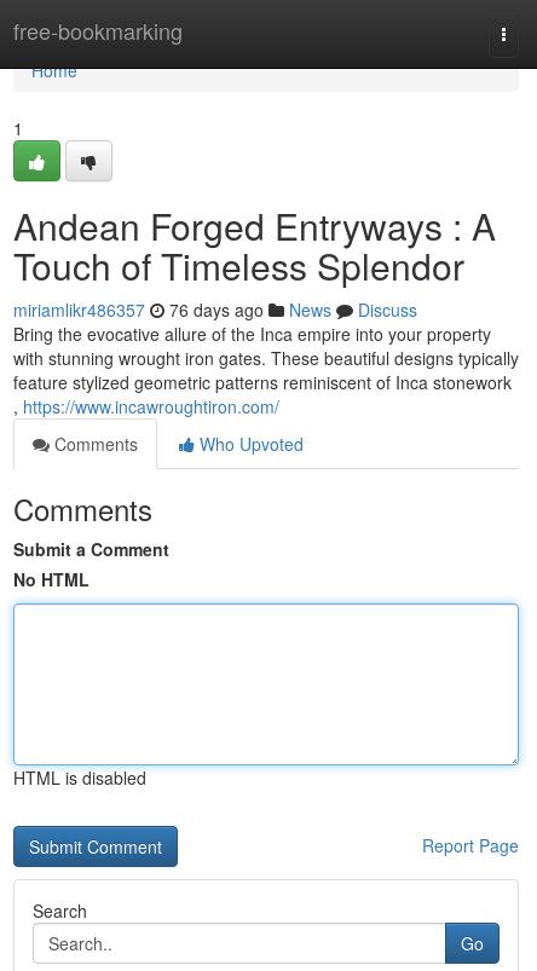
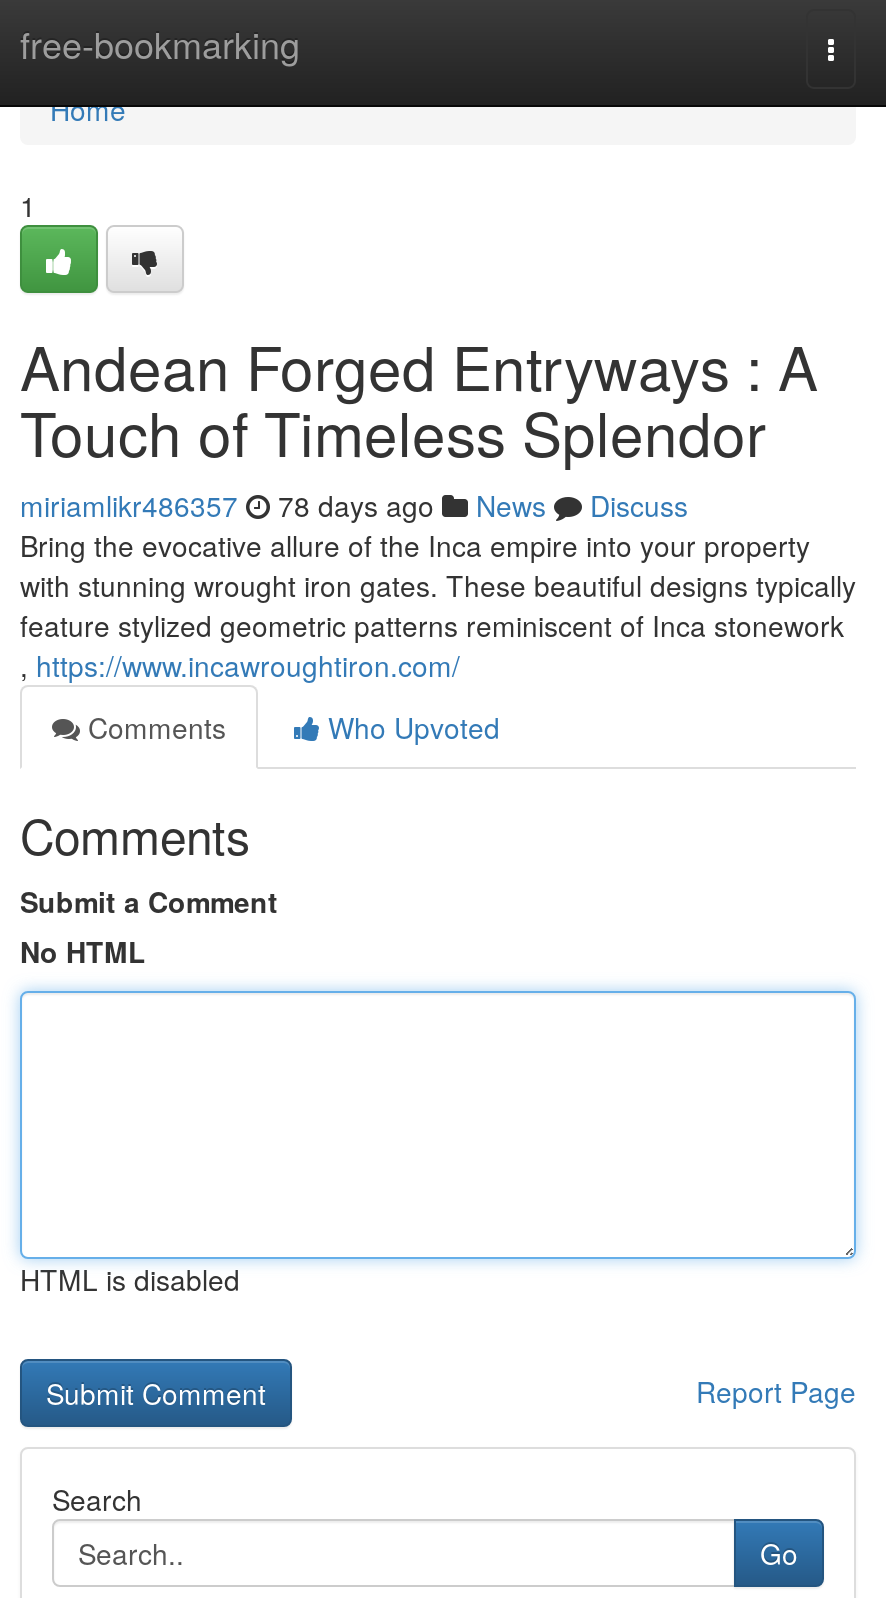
- miriamlikr486357 76 days ago News Discuss
+ miriamlikr486357 78 days ago News Discuss
